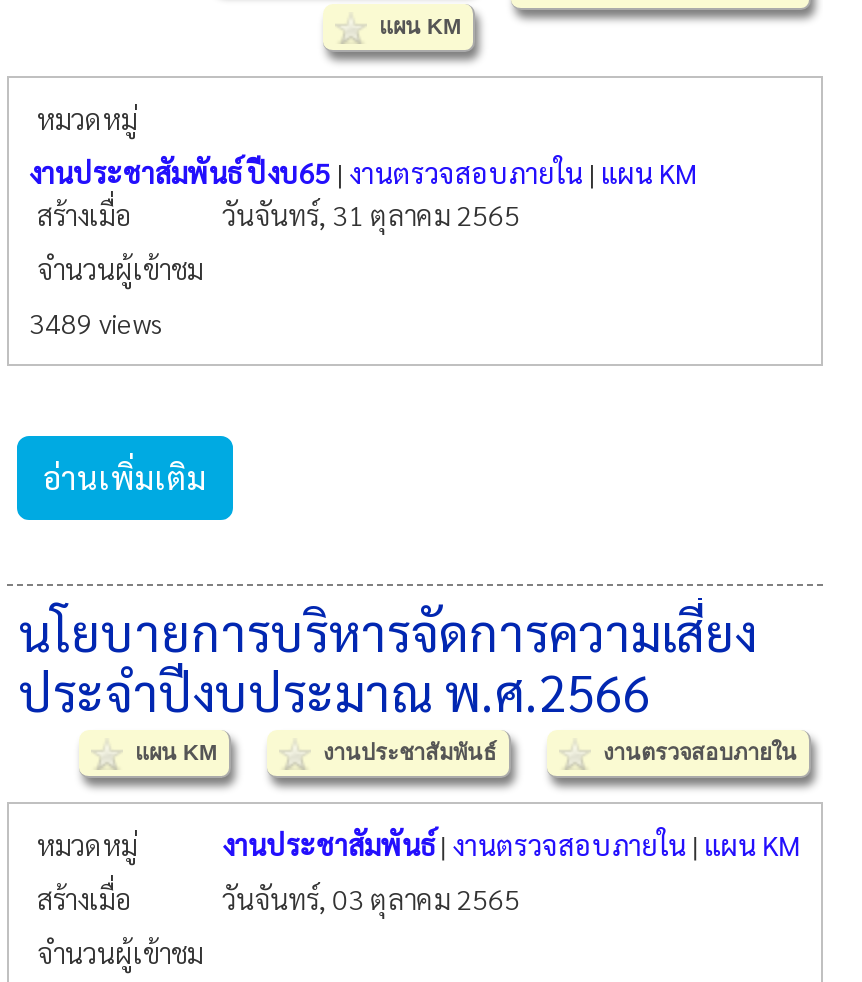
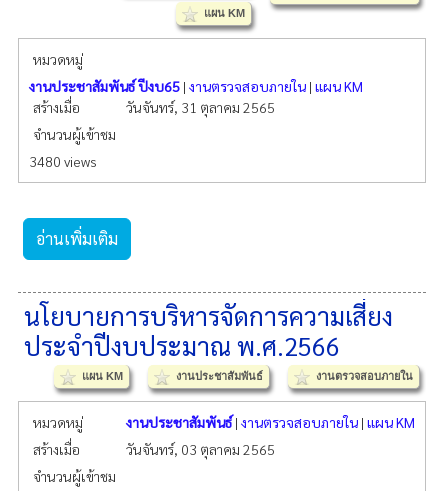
- 3489 views
+ 3480 views
